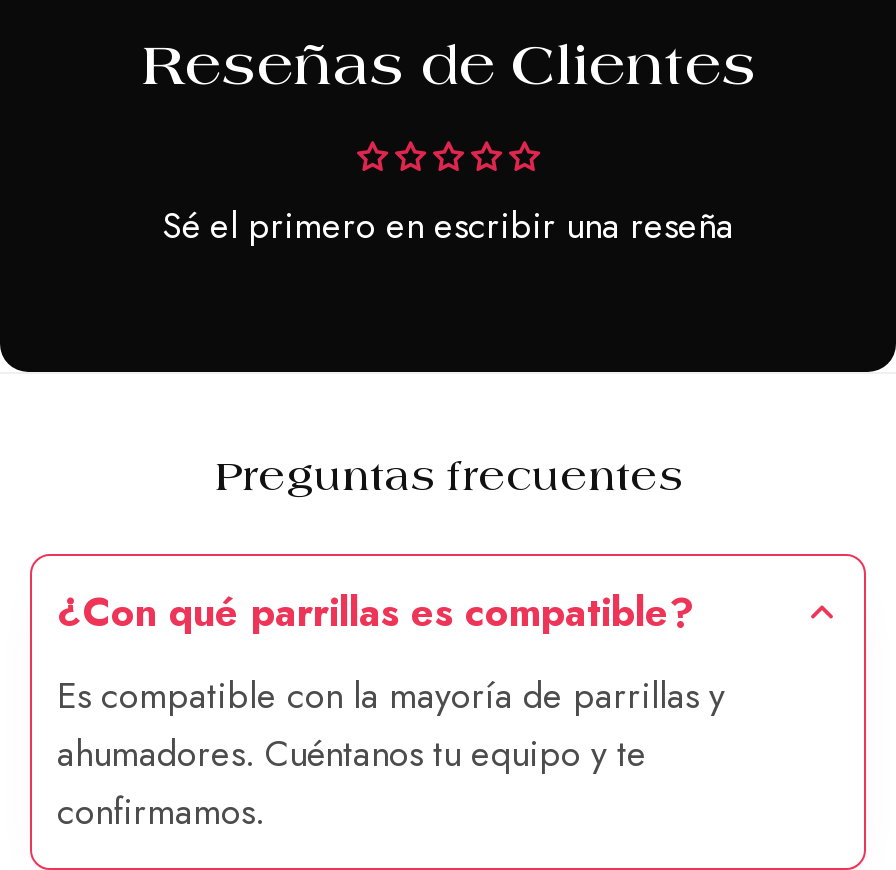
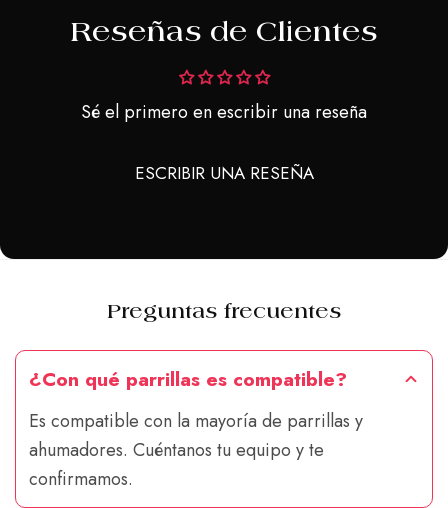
+ ESCRIBIR UNA RESEÑA
